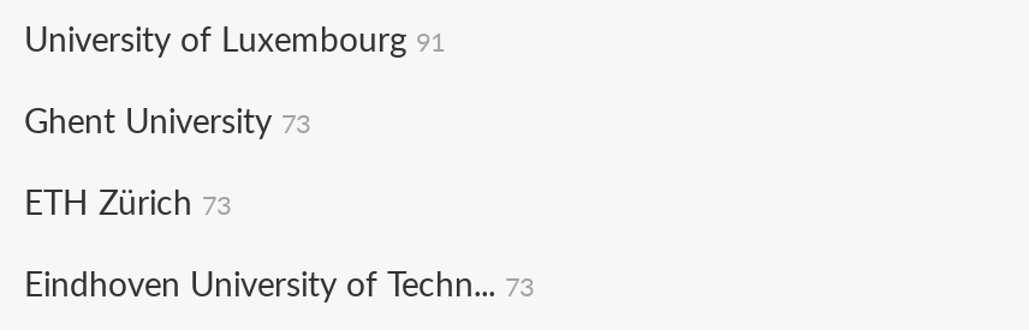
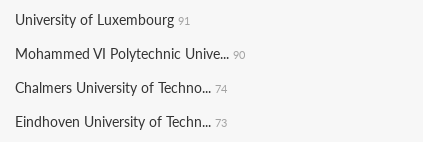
- Ghent University 73
+ Mohammed VI Polytechnic Unive... 90

- ETH Zürich 73
+ Chalmers University of Techno... 74
